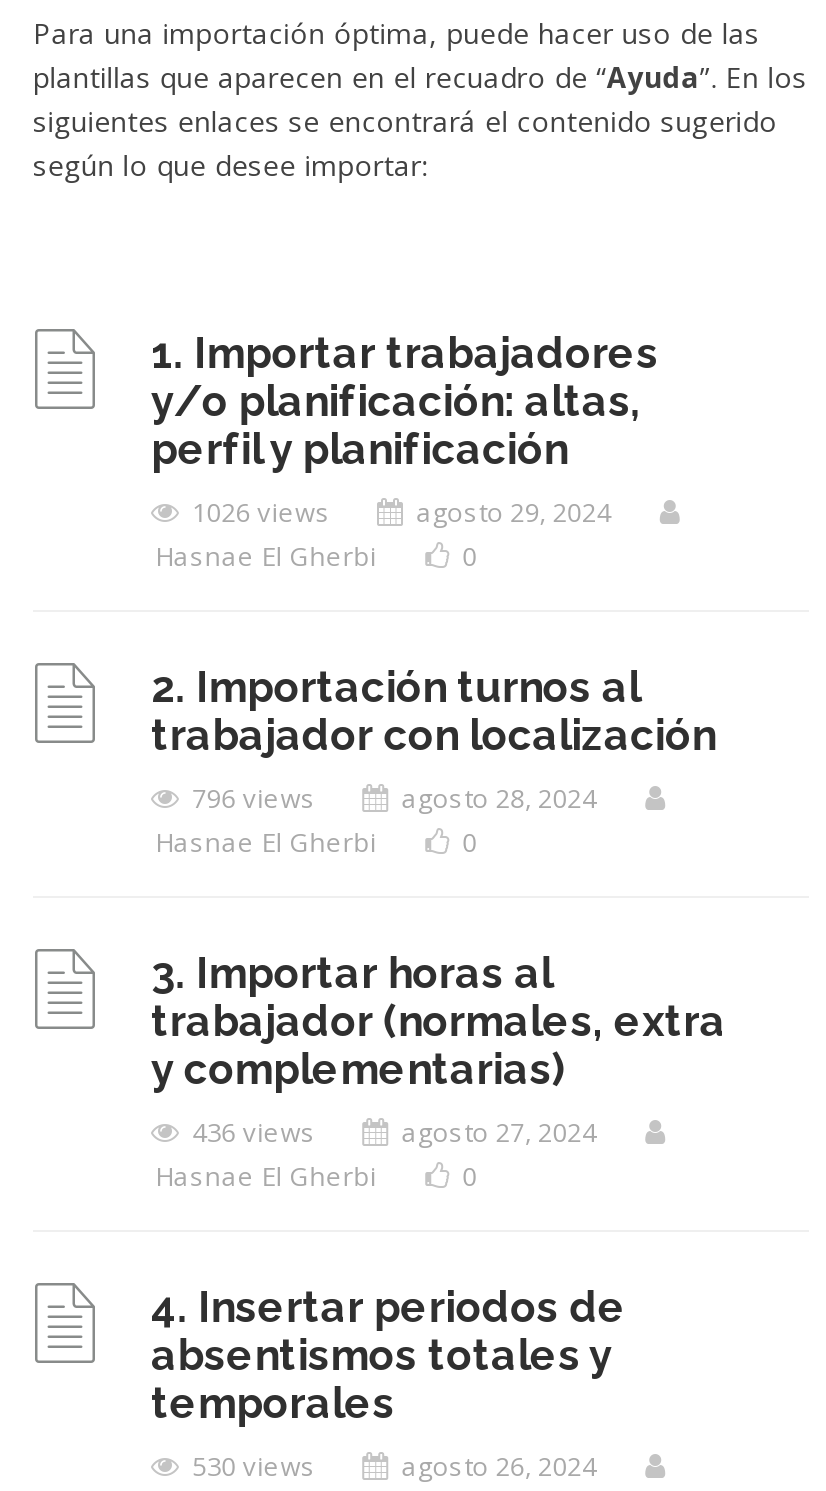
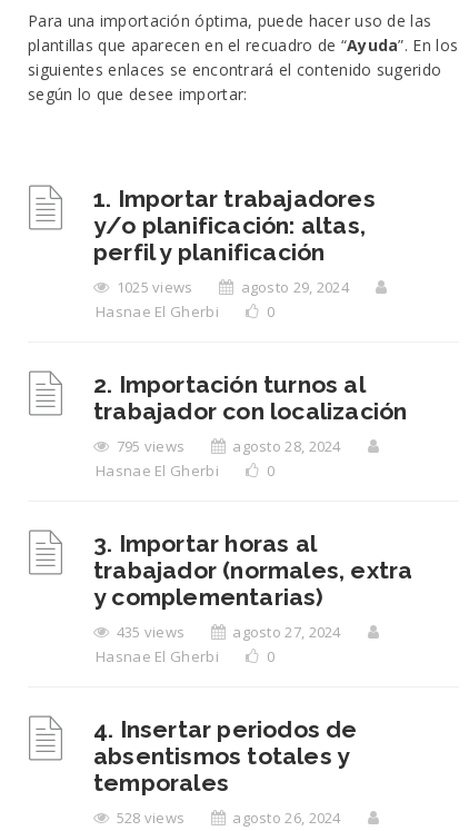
- 1026 views
+ 1025 views

- 796 views
+ 795 views

- 436 views
+ 435 views

- 530 views
+ 528 views
